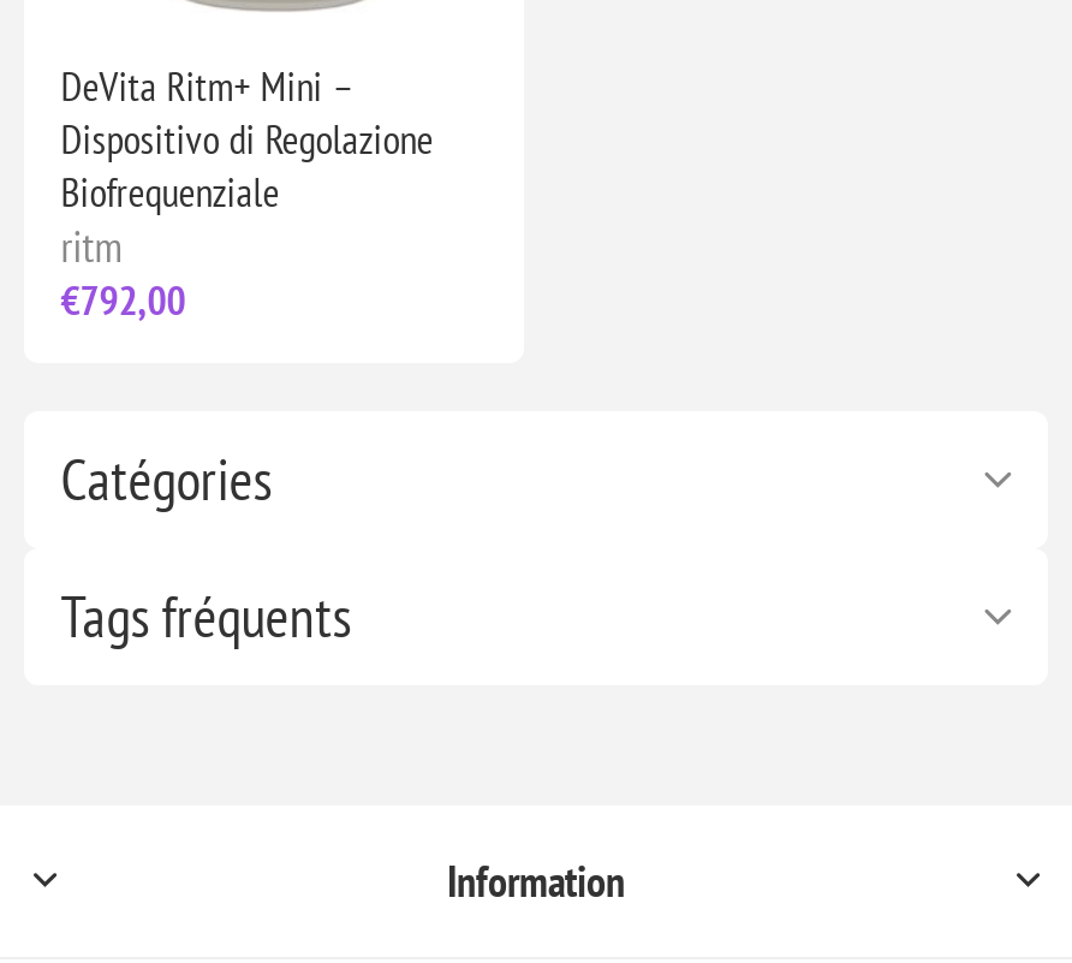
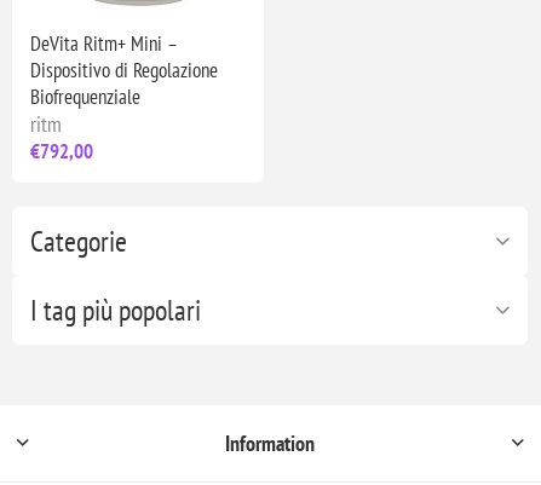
- Catégories
+ Categorie

- Tags fréquents
+ I tag più popolari
